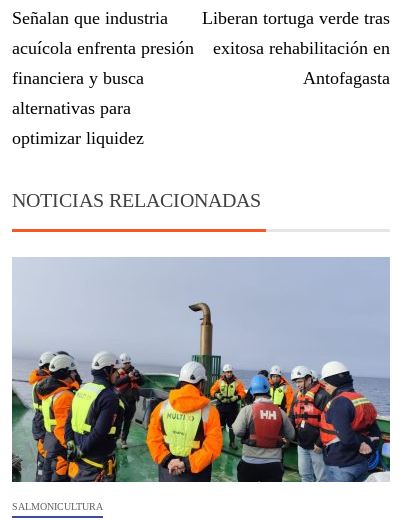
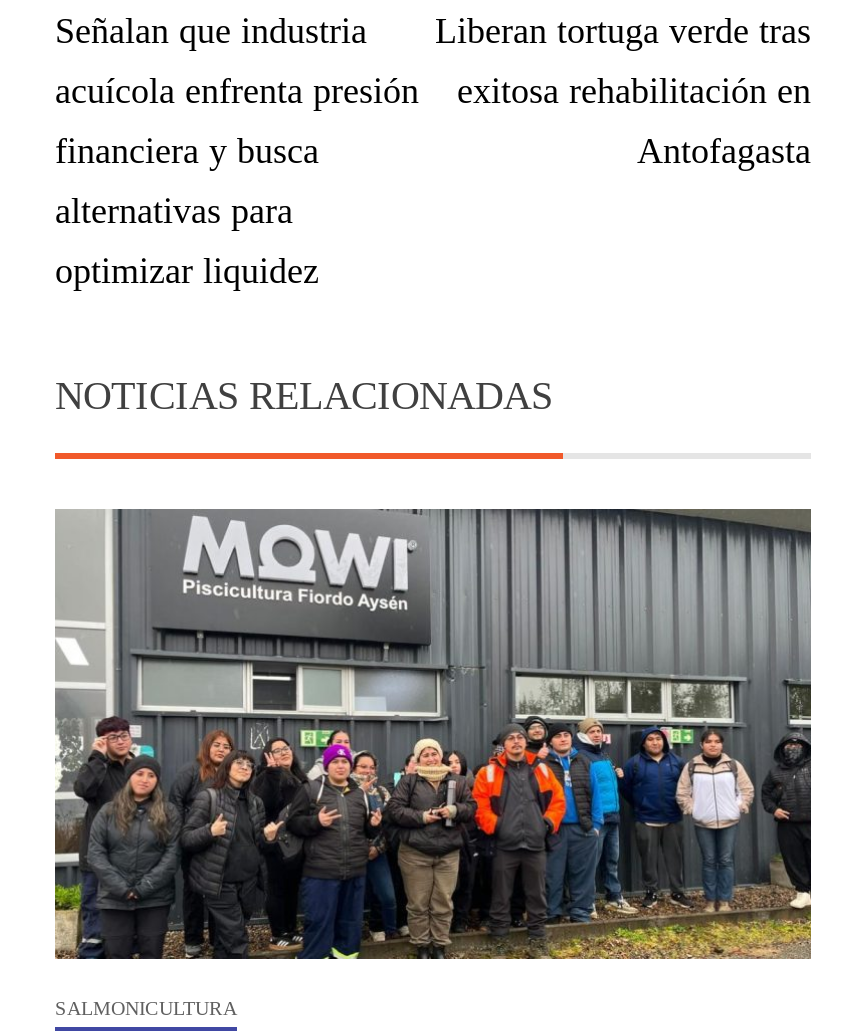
- [image]
+ [image]
